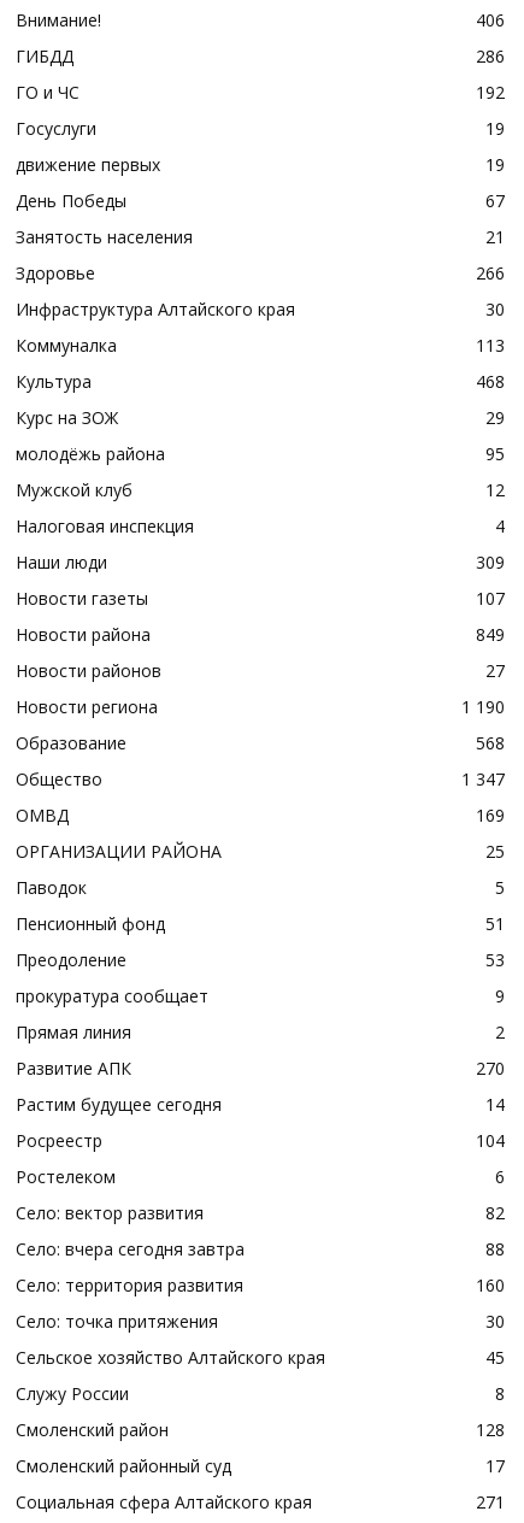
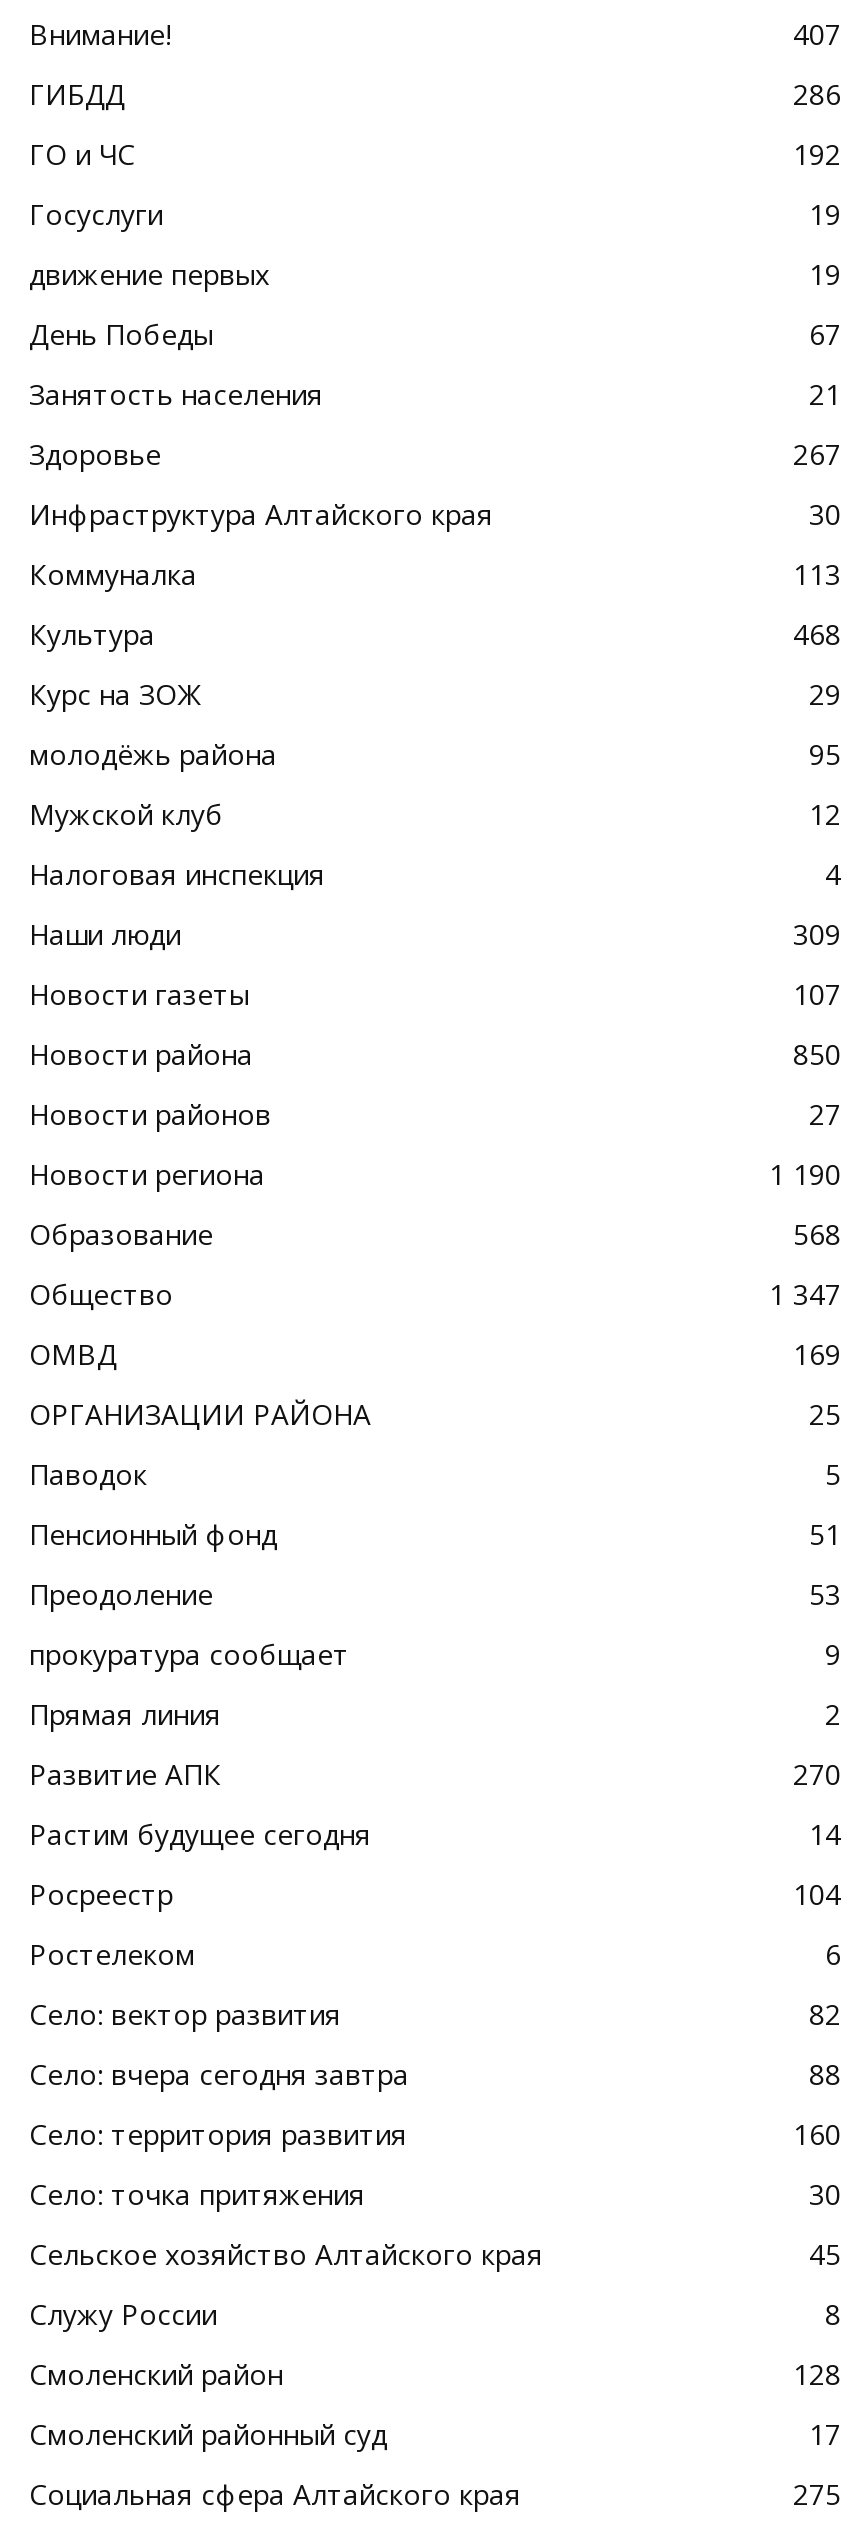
- 406
+ 407

- 266
+ 267

- 849
+ 850

- 271
+ 275
